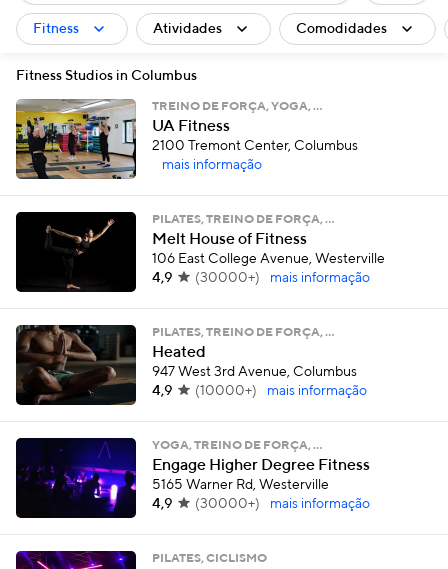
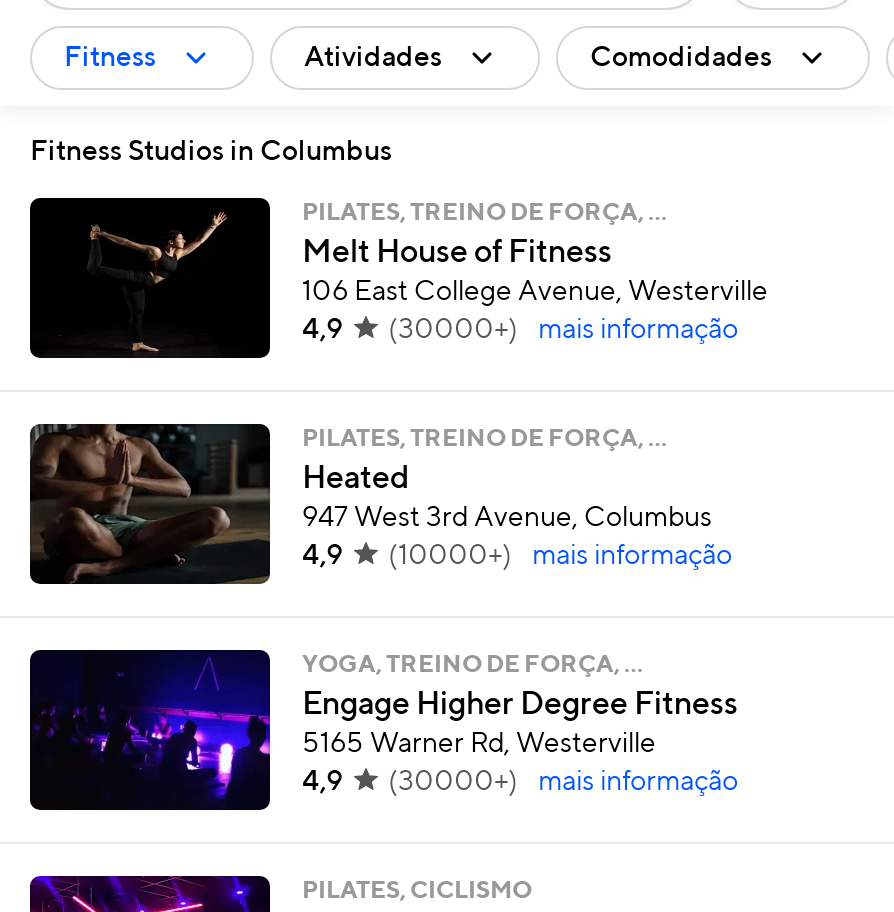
- [image]
- TREINO DE FORÇA, YOGA, …
- UA Fitness
- 2100 Tremont Center, Columbus
- mais informação
